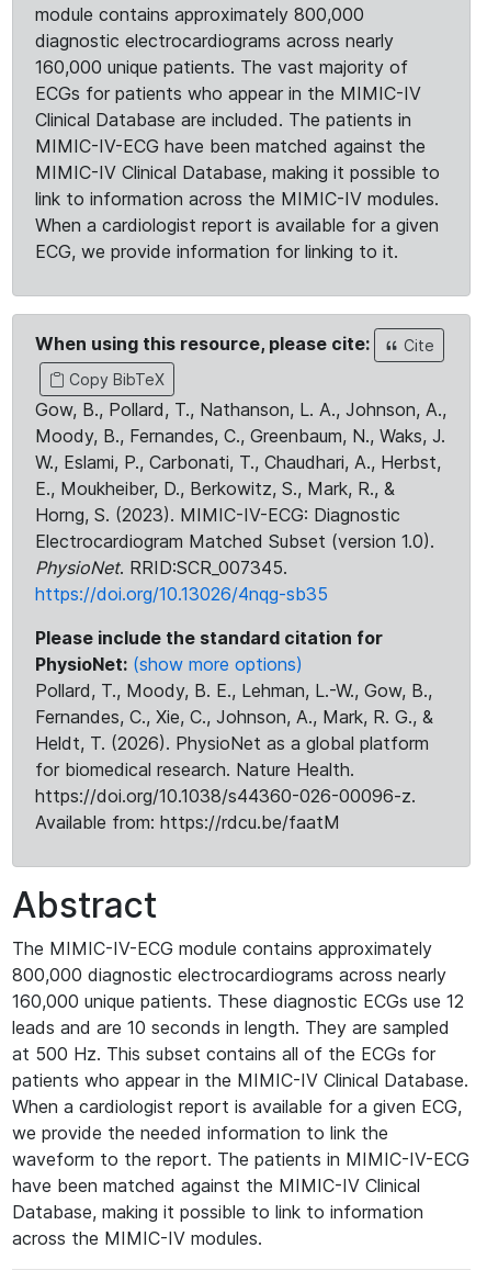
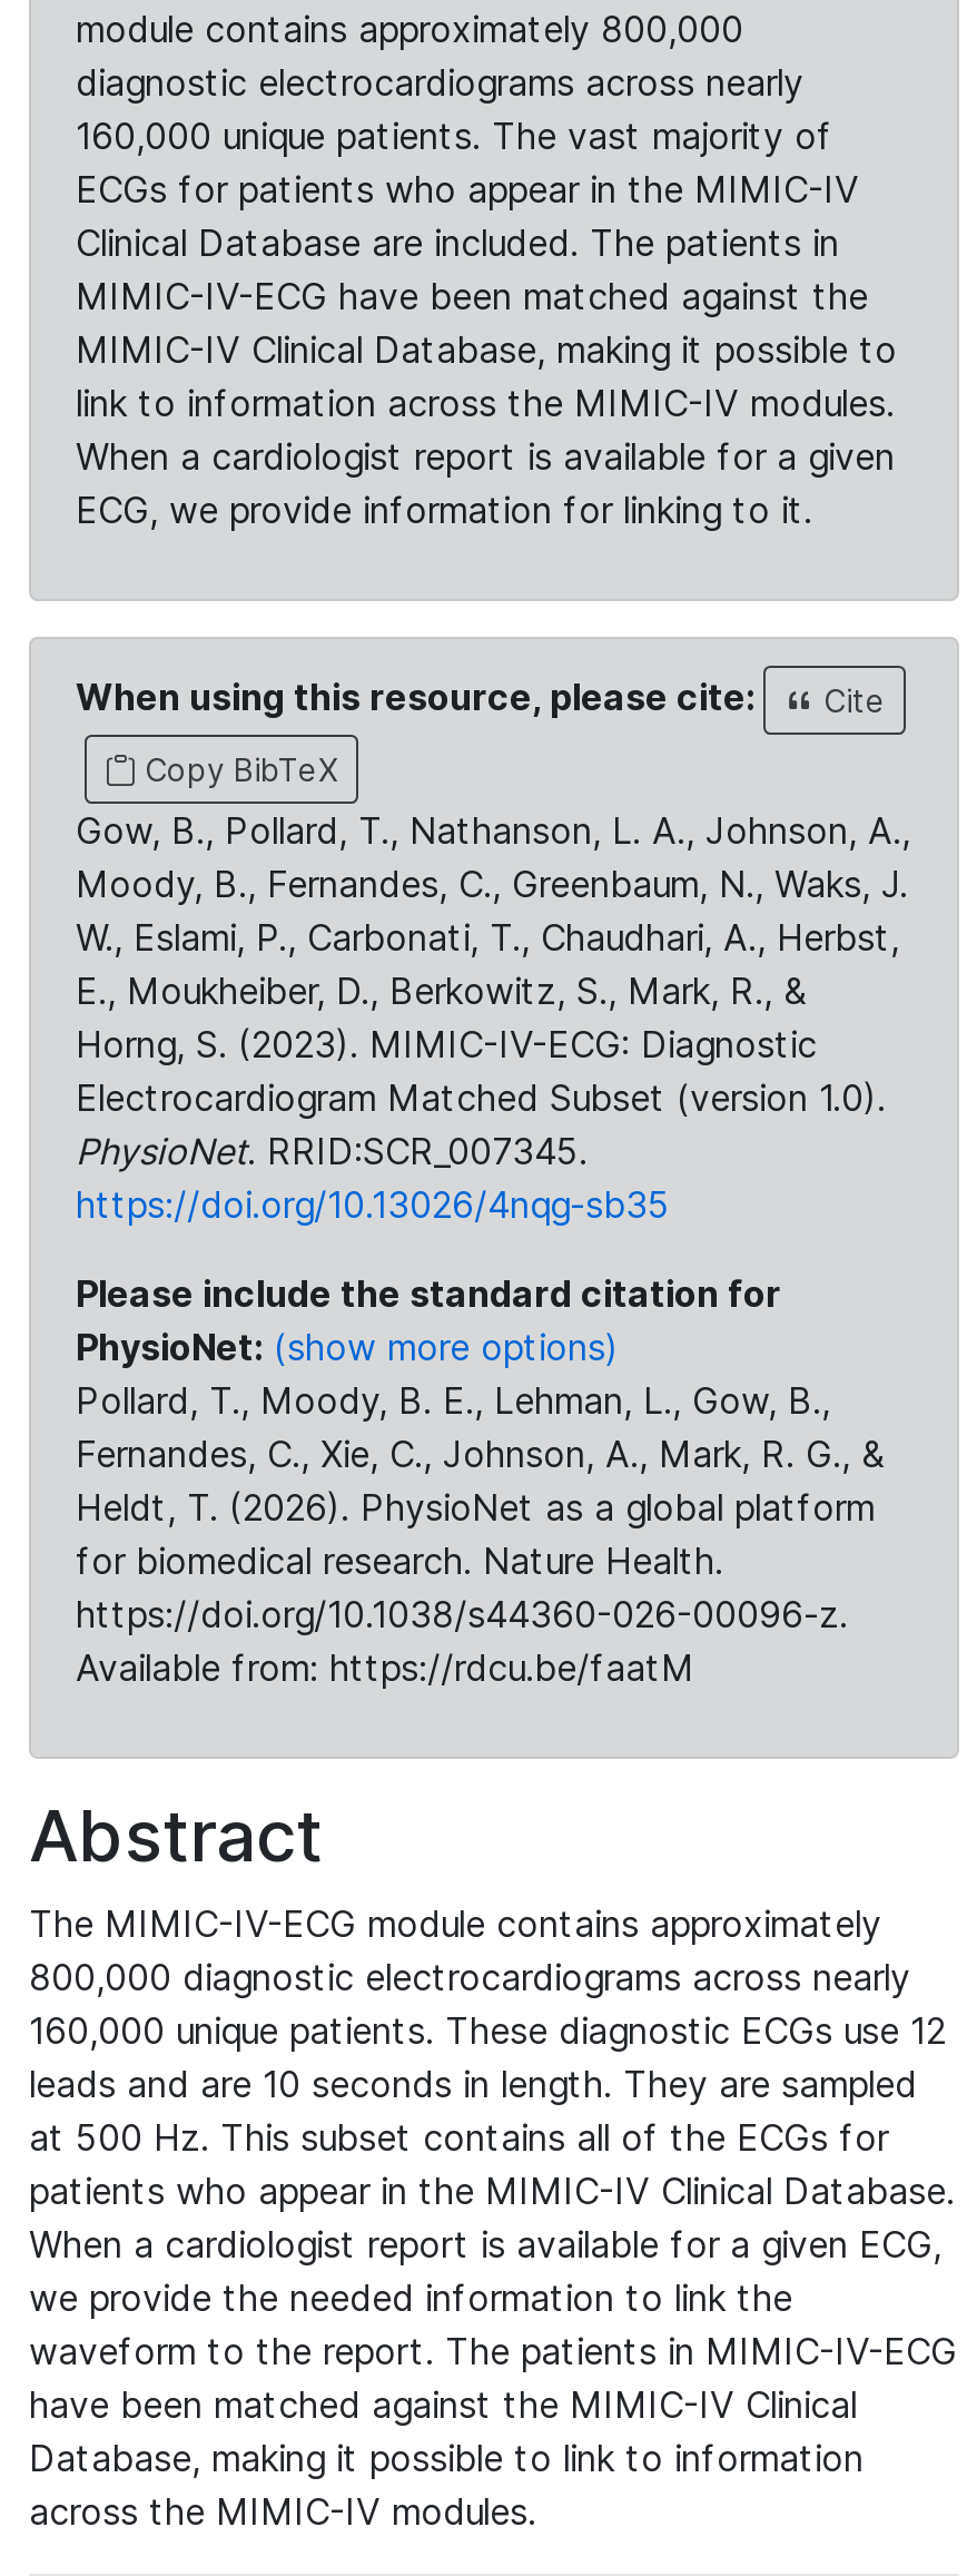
- Pollard, T., Moody, B. E., Lehman, L.-W., Gow, B.,
+ Pollard, T., Moody, B. E., Lehman, L., Gow, B.,
